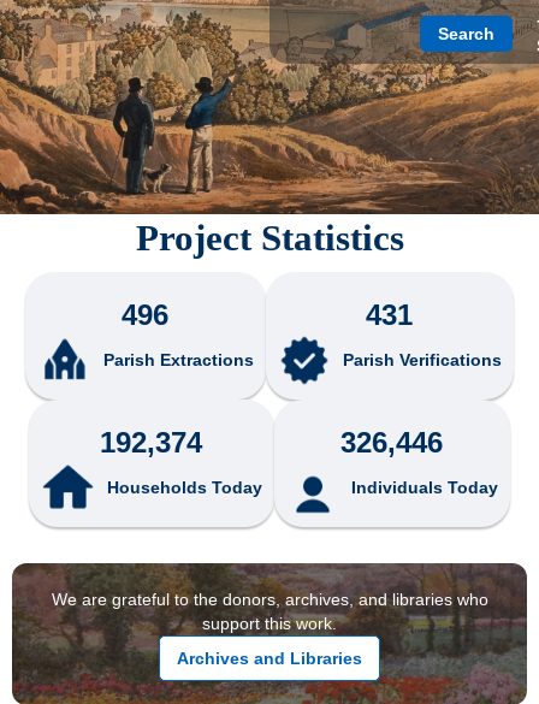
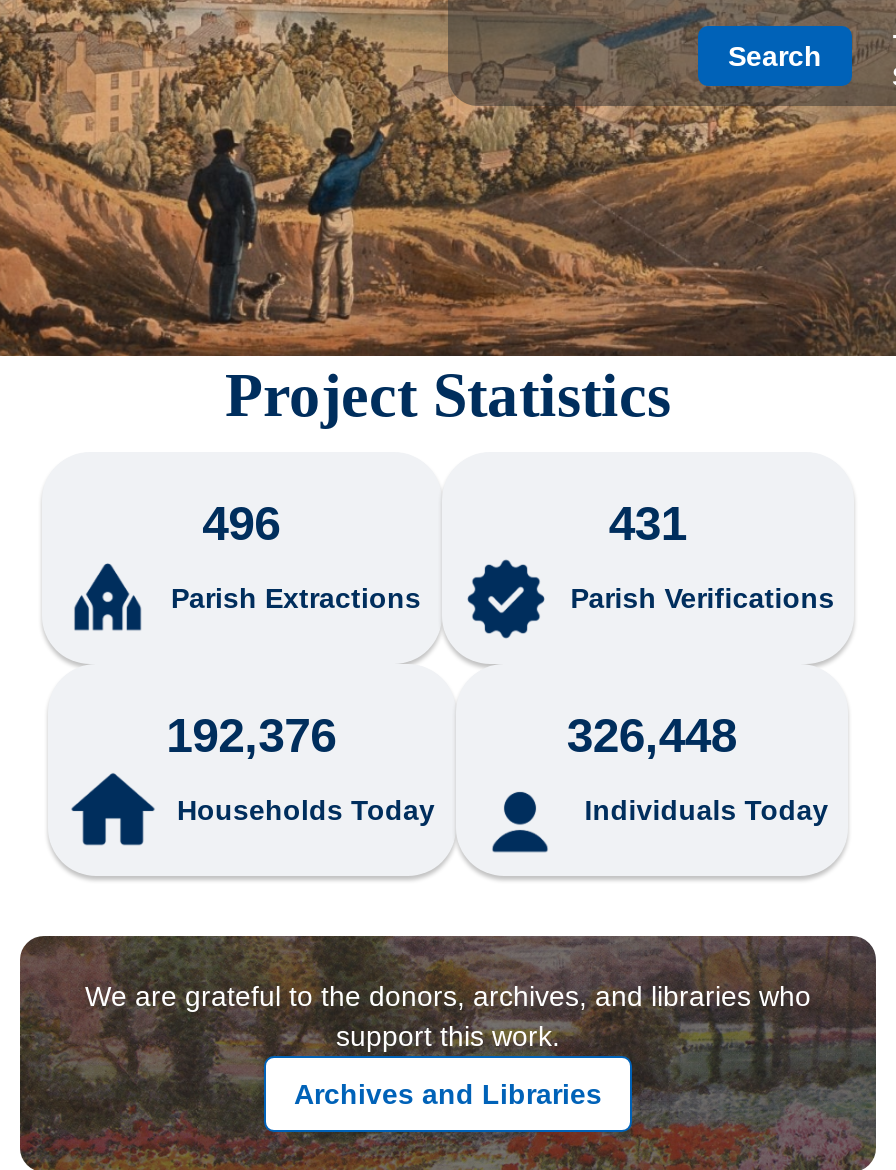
- 192,374
+ 192,376

- 326,446
+ 326,448
